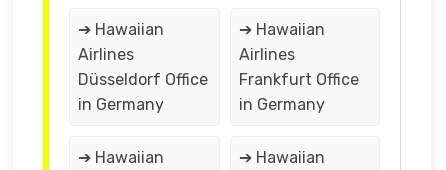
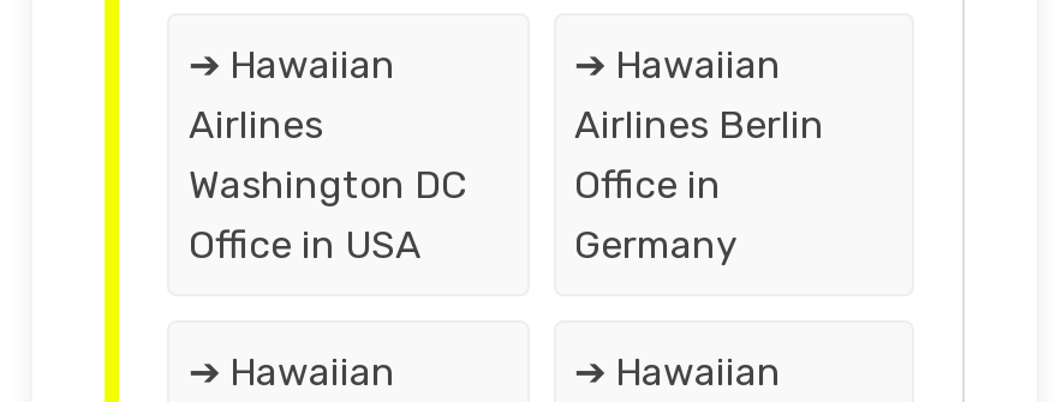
- Airlines
- Frankfurt Office
- in Germany
+ Airlines Berlin
+ Office in
+ Germany

- Düsseldorf Office
- in Germany
+ Washington DC
+ Office in USA
